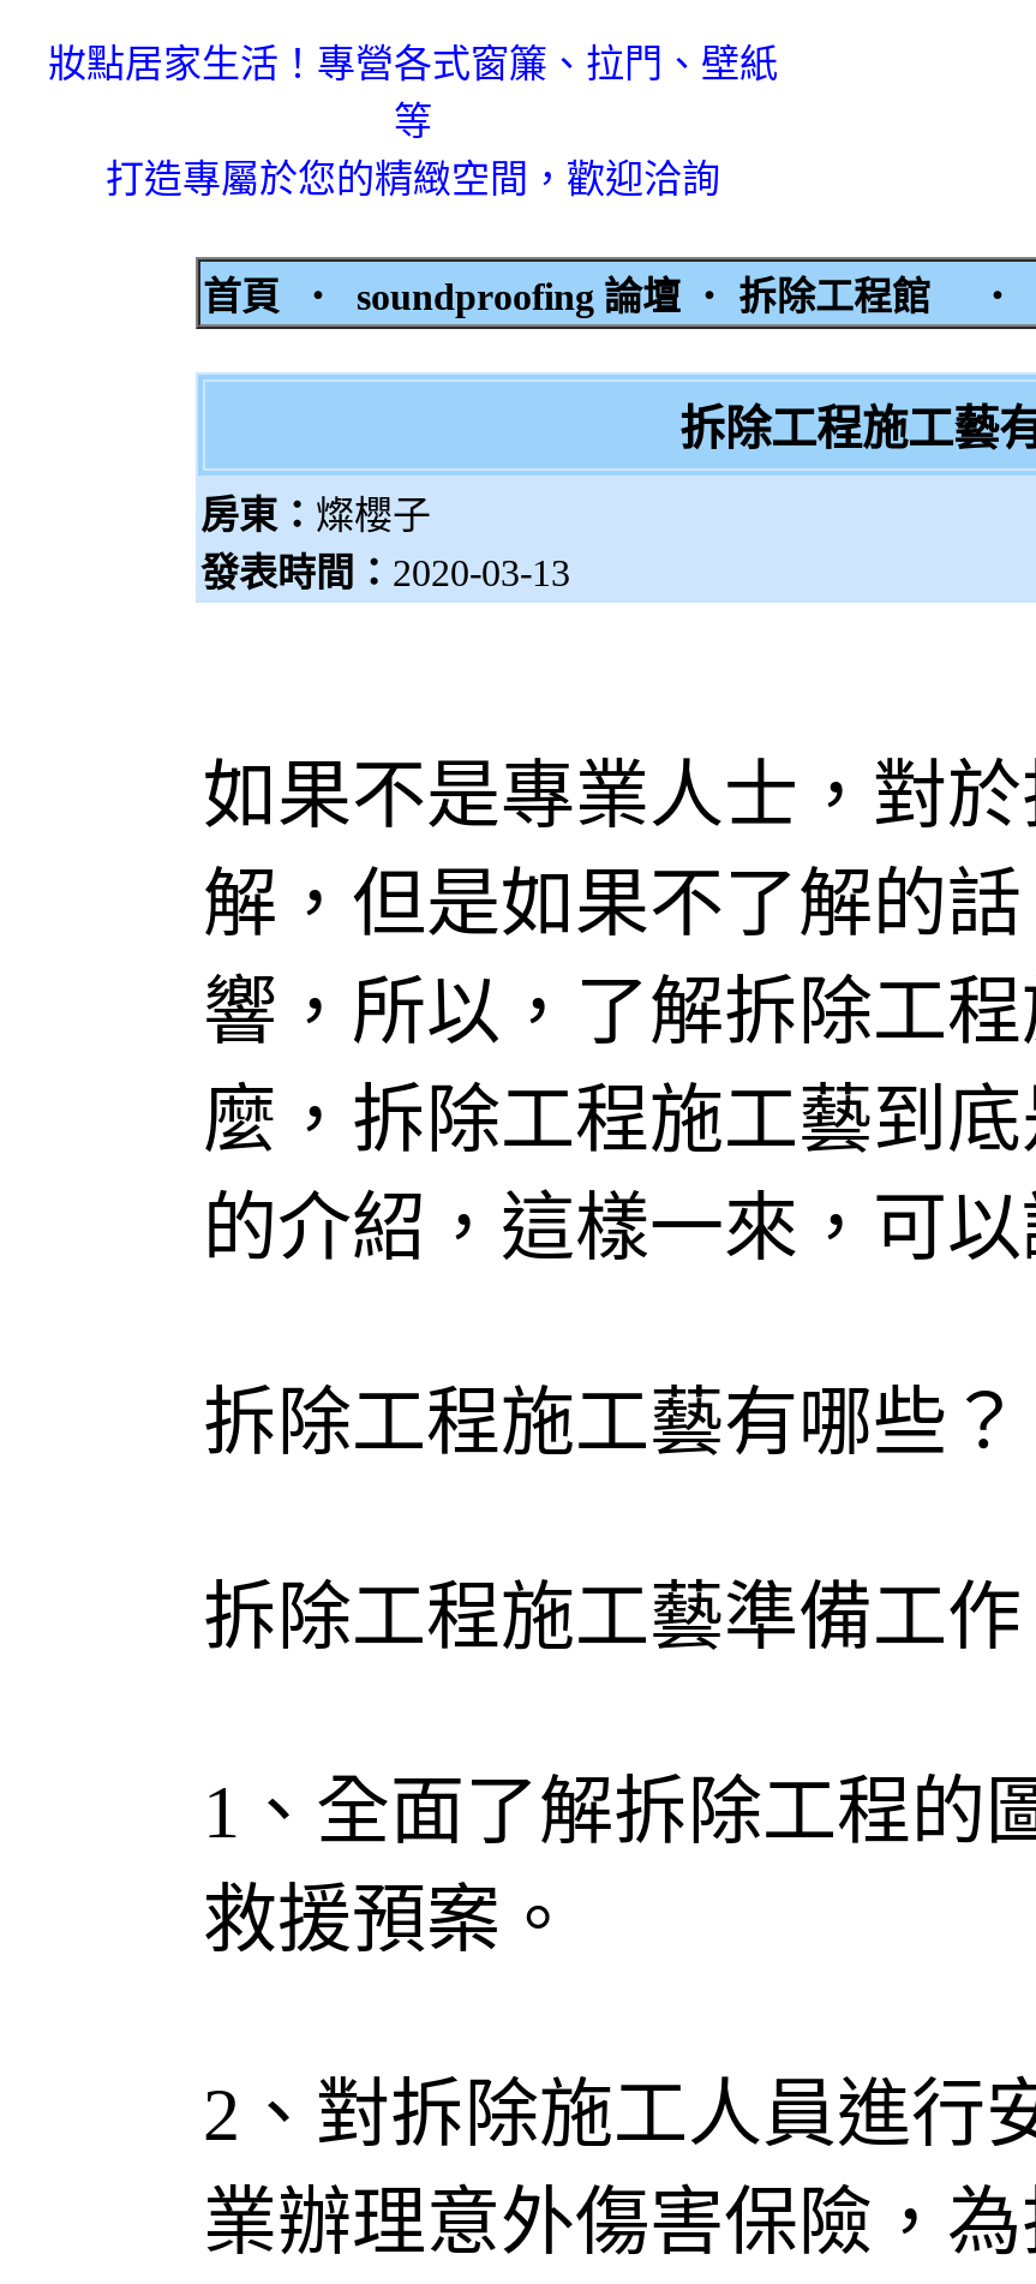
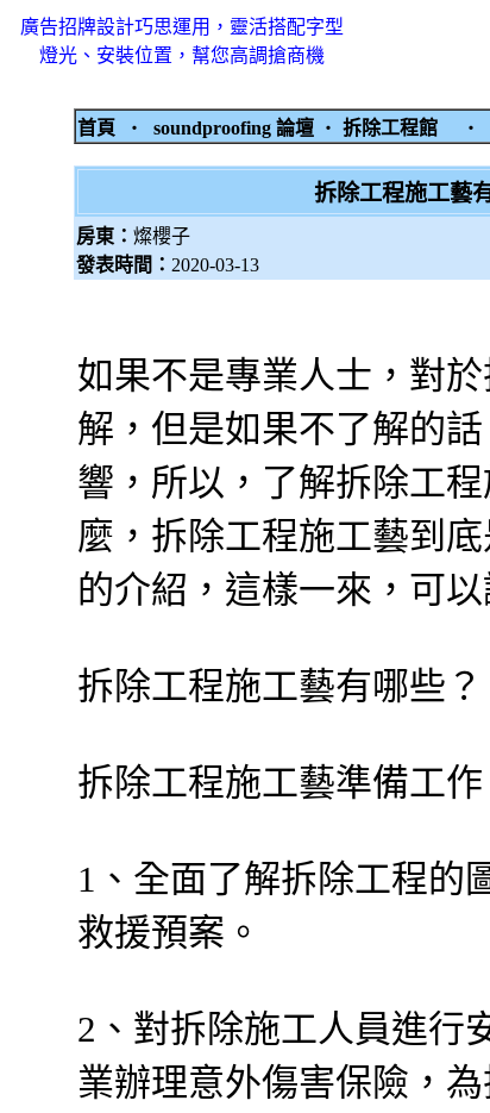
- 妝點居家生活！專營各式窗簾、拉門、壁紙
- 等
- 打造專屬於您的精緻空間，歡迎洽詢
+ 廣告招牌設計巧思運用，靈活搭配字型
+ 燈光、安裝位置，幫您高調搶商機
